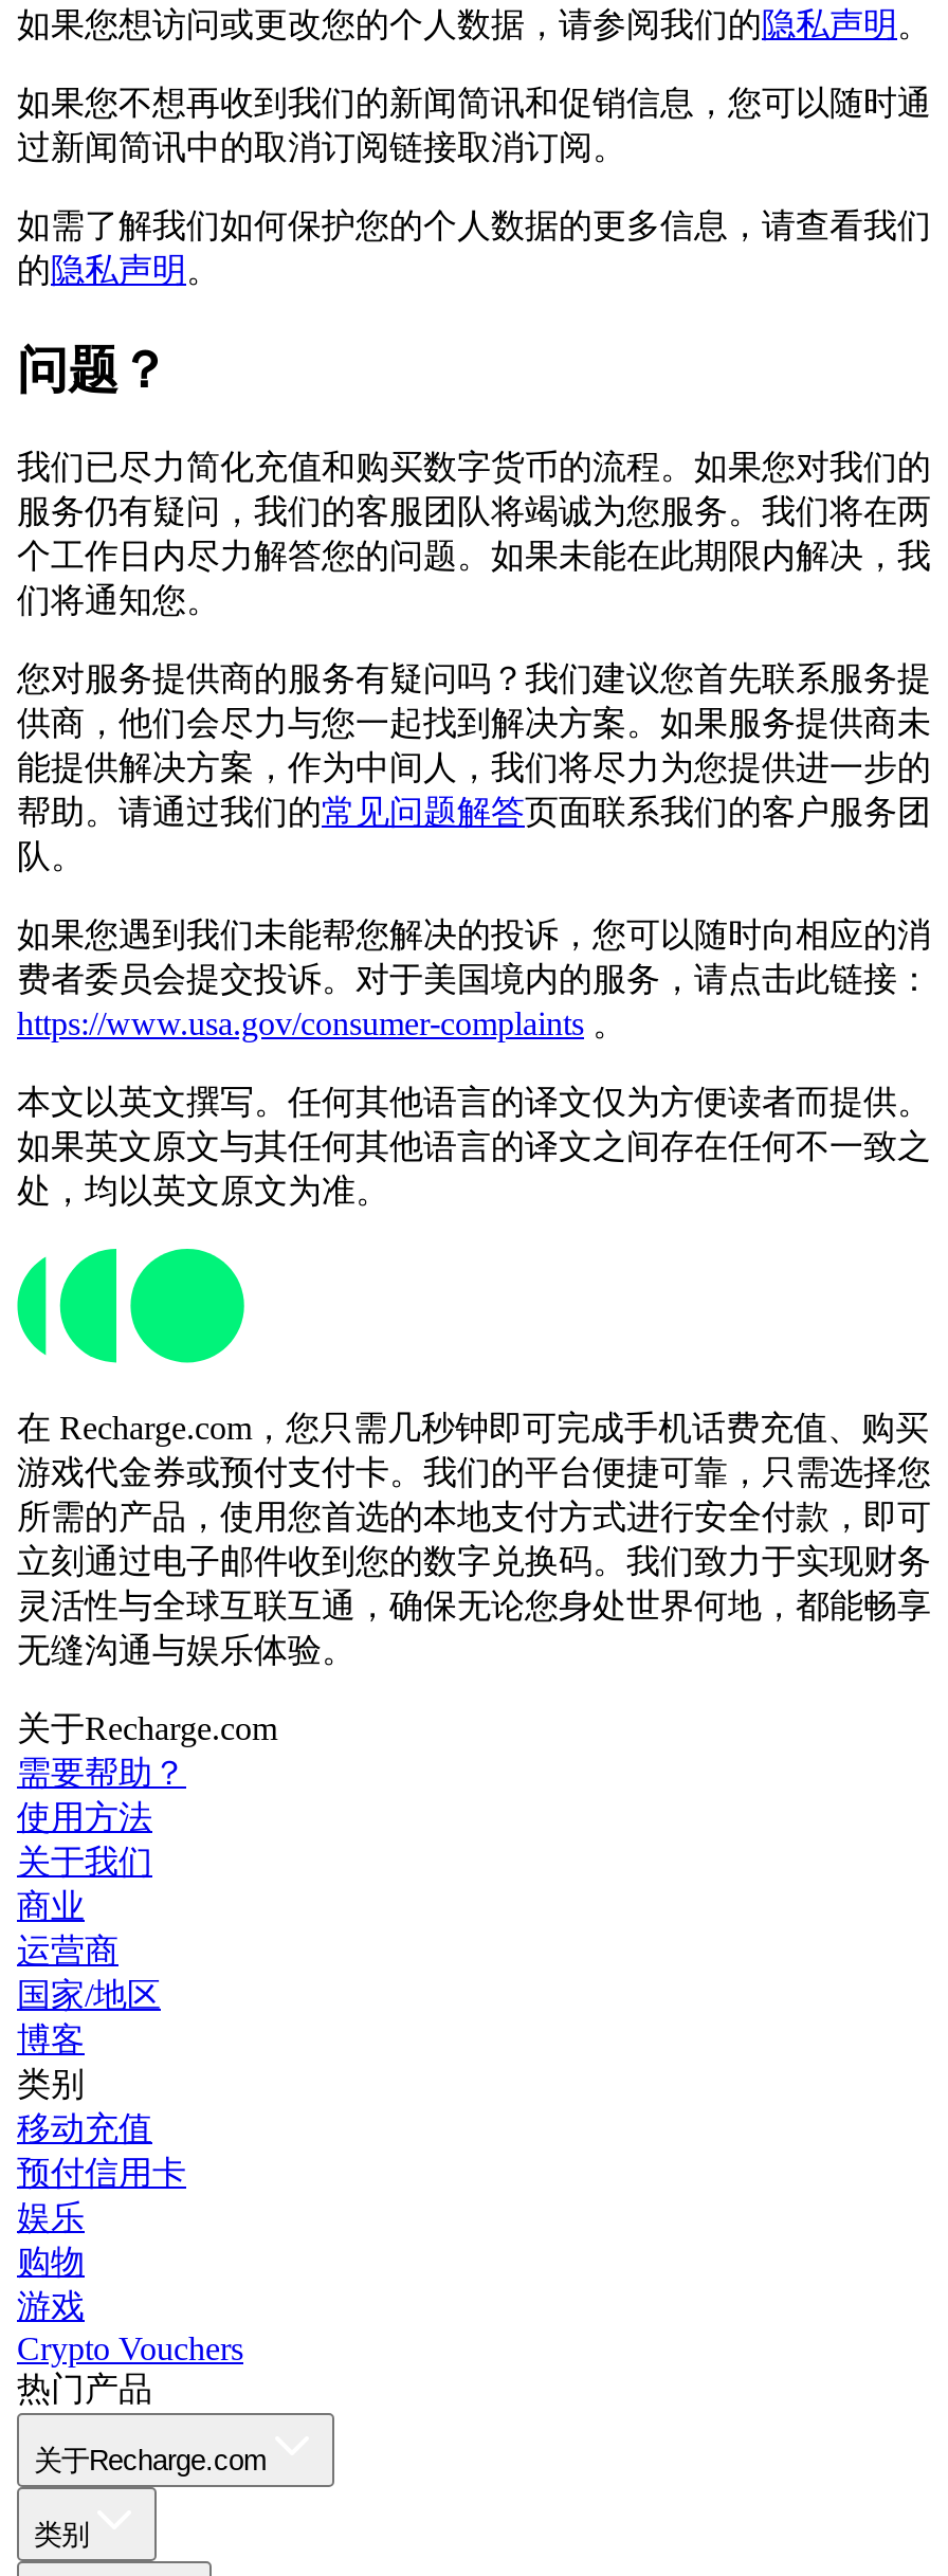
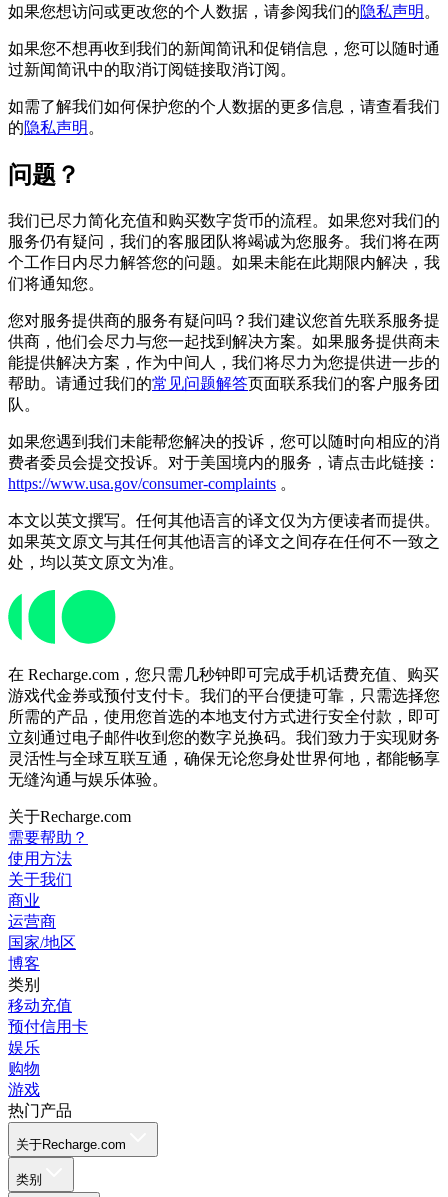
- Crypto Vouchers
